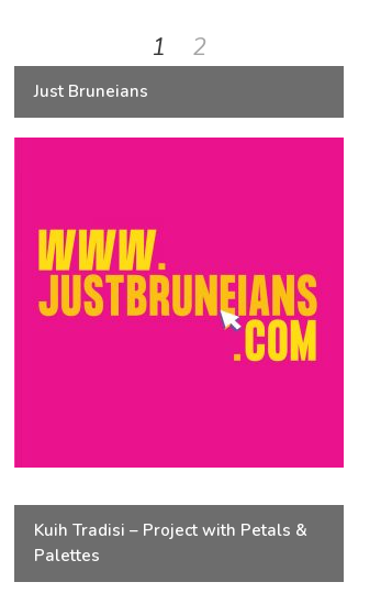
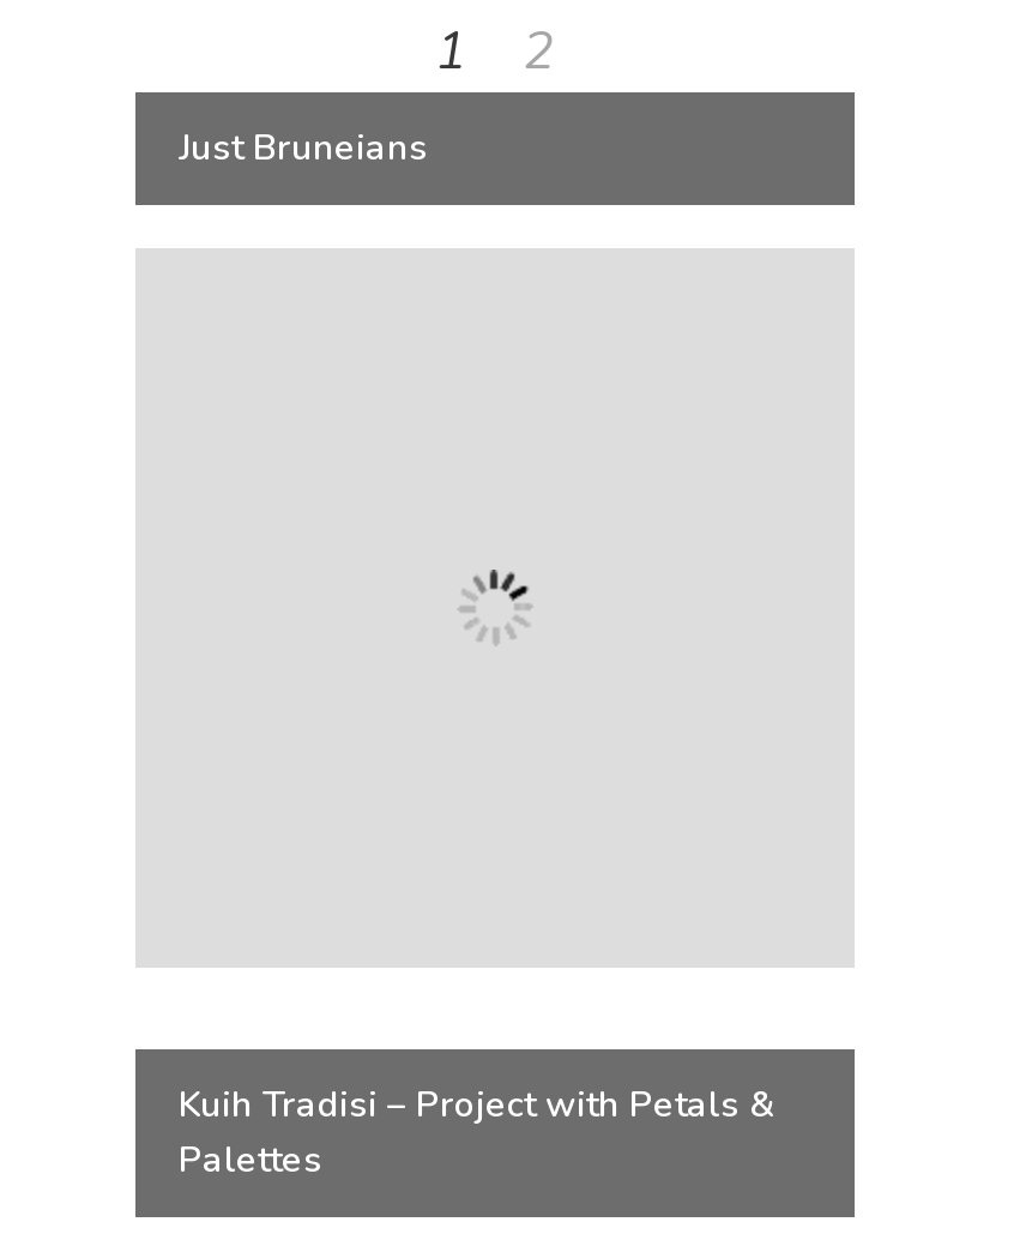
- [image]
